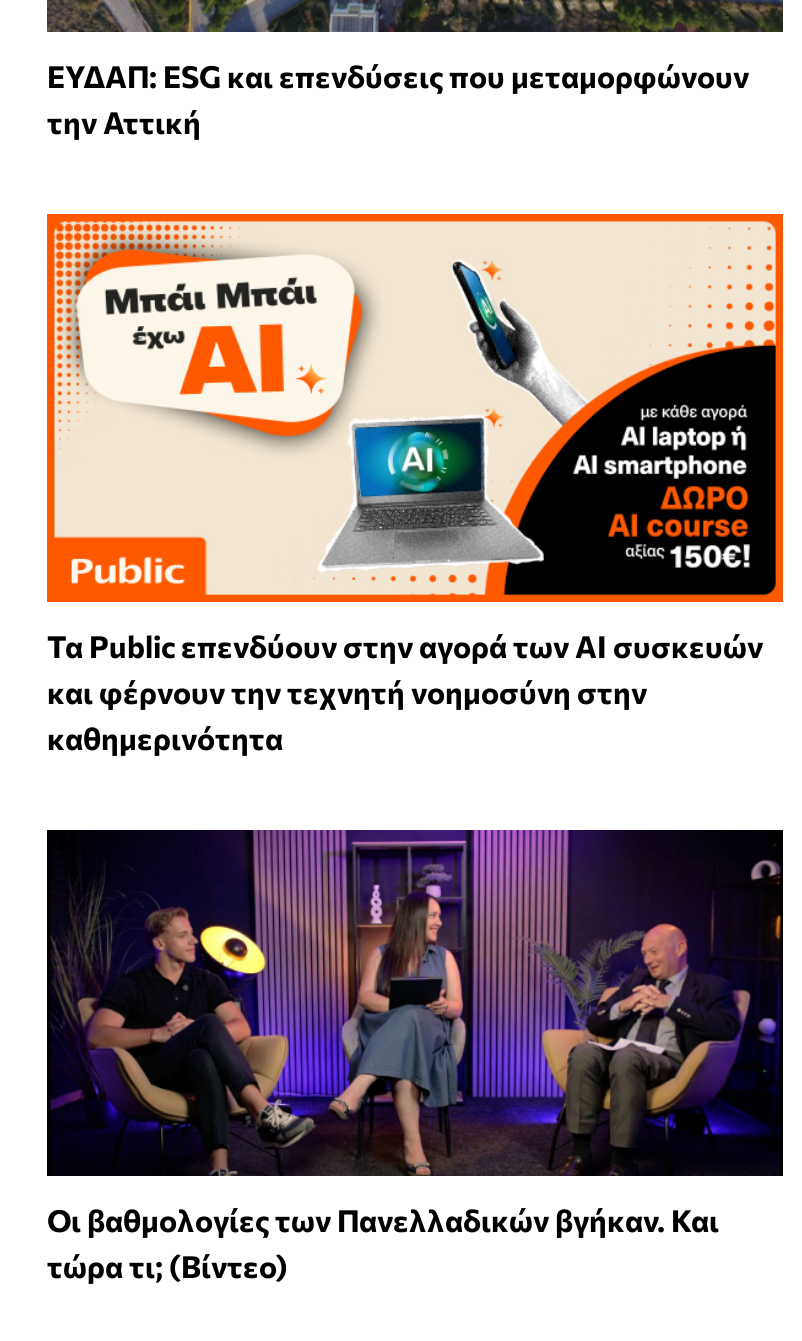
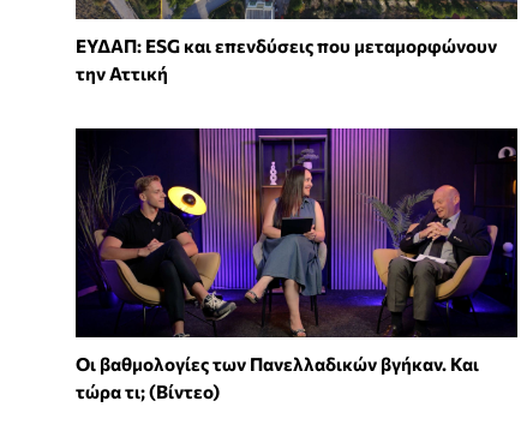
- [image]
- Τα Public επενδύουν στην αγορά των AI συσκευών
- και φέρνουν την τεχνητή νοημοσύνη στην
- καθημερινότητα
